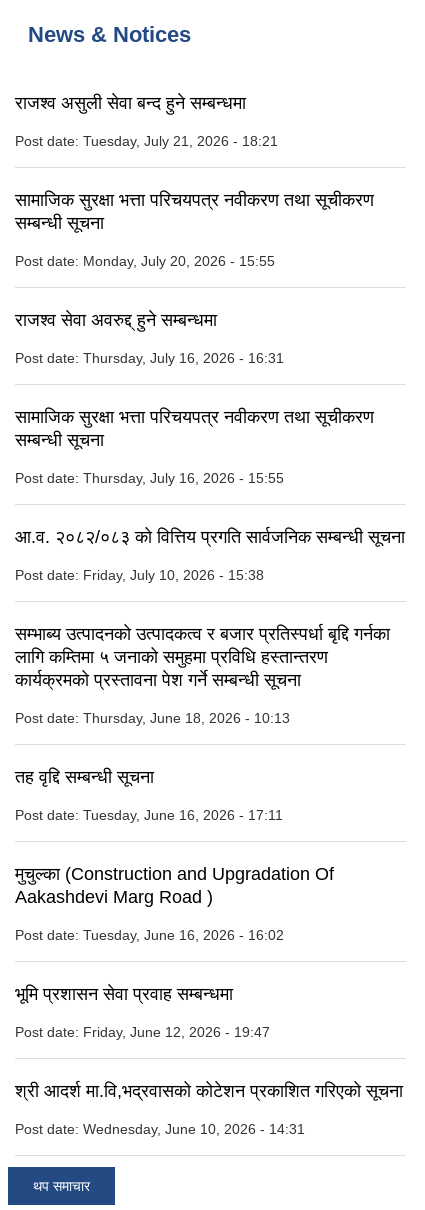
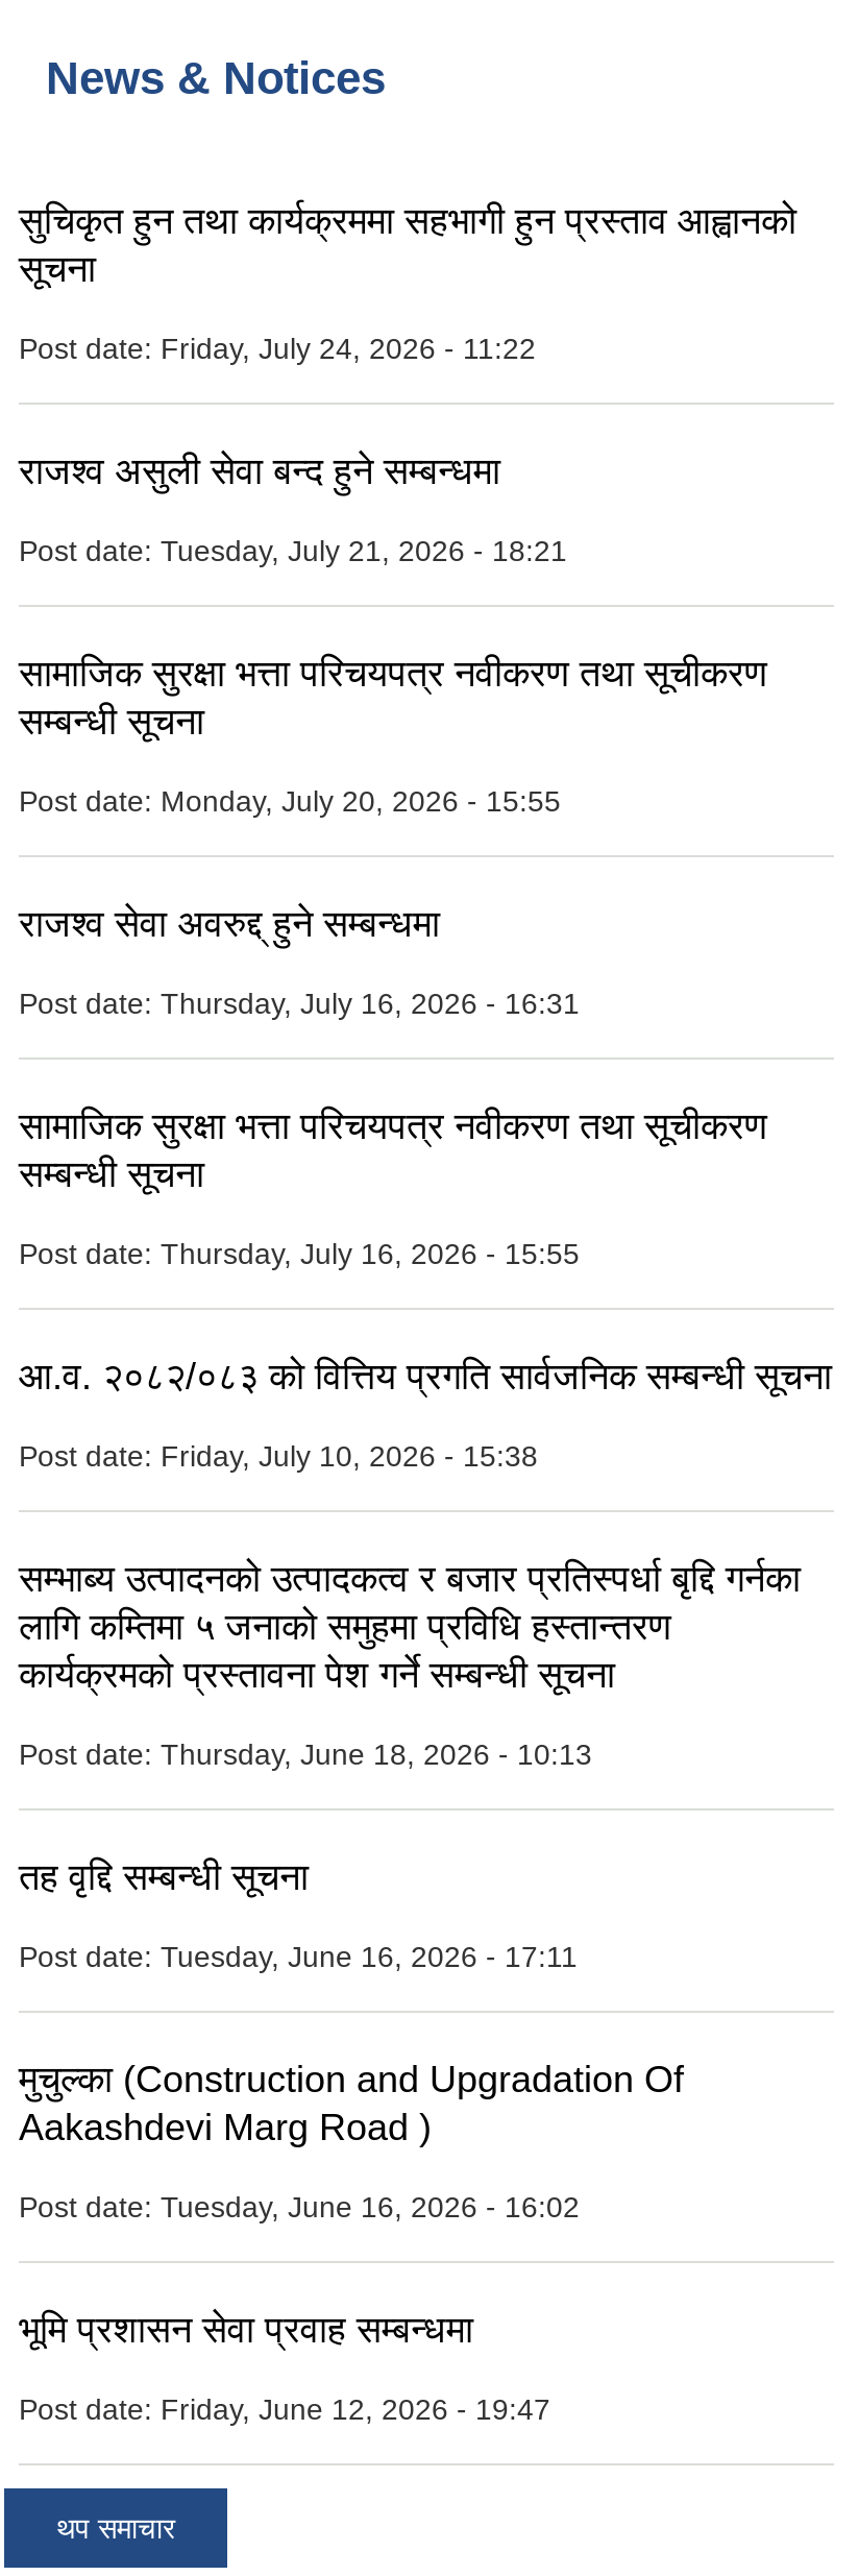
+ सुचिकृत हुन तथा कार्यक्रममा सहभागी हुन प्रस्ताव आह्वानको
+ सूचना
+ Post date: Friday, July 24, 2026 - 11:22

moved down: राजश्व असुली सेवा बन्द हुने सम्बन्धमा | Post date: Tuesday, July 21, 2026 - 18:21 | सामाजिक सुरक्षा भत्ता परिचयपत्र नवीकरण तथा सूचीकरण | ... | भूमि प्रशासन सेवा प्रवाह सम्बन्धमा | Post date: Friday, June 12, 2026 - 19:47

- श्री आदर्श मा.वि,भद्रवासको कोटेशन प्रकाशित गरिएको सूचना
- Post date: Wednesday, June 10, 2026 - 14:31
